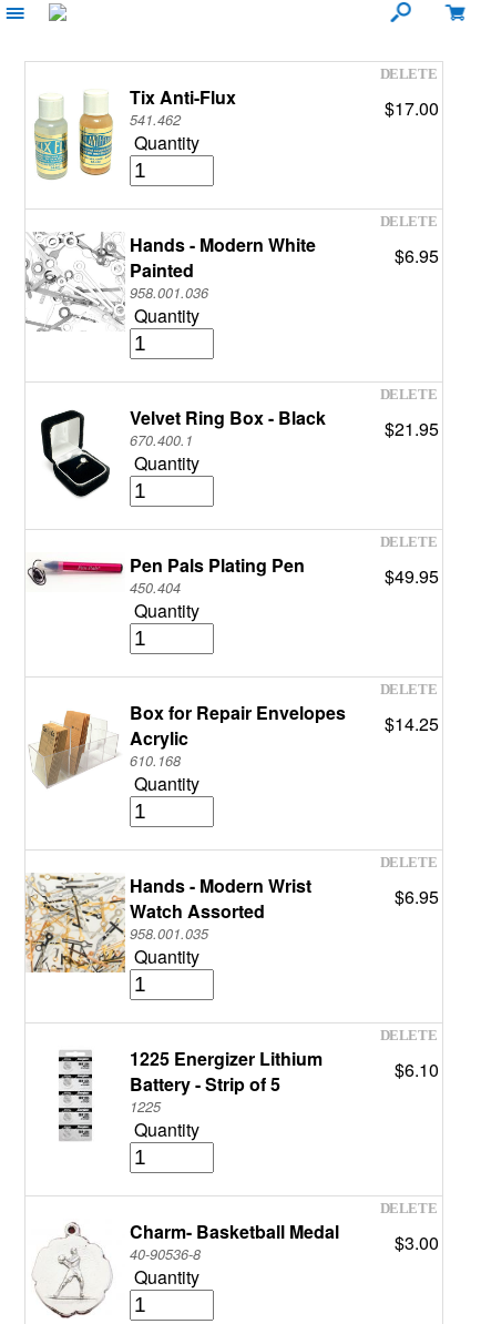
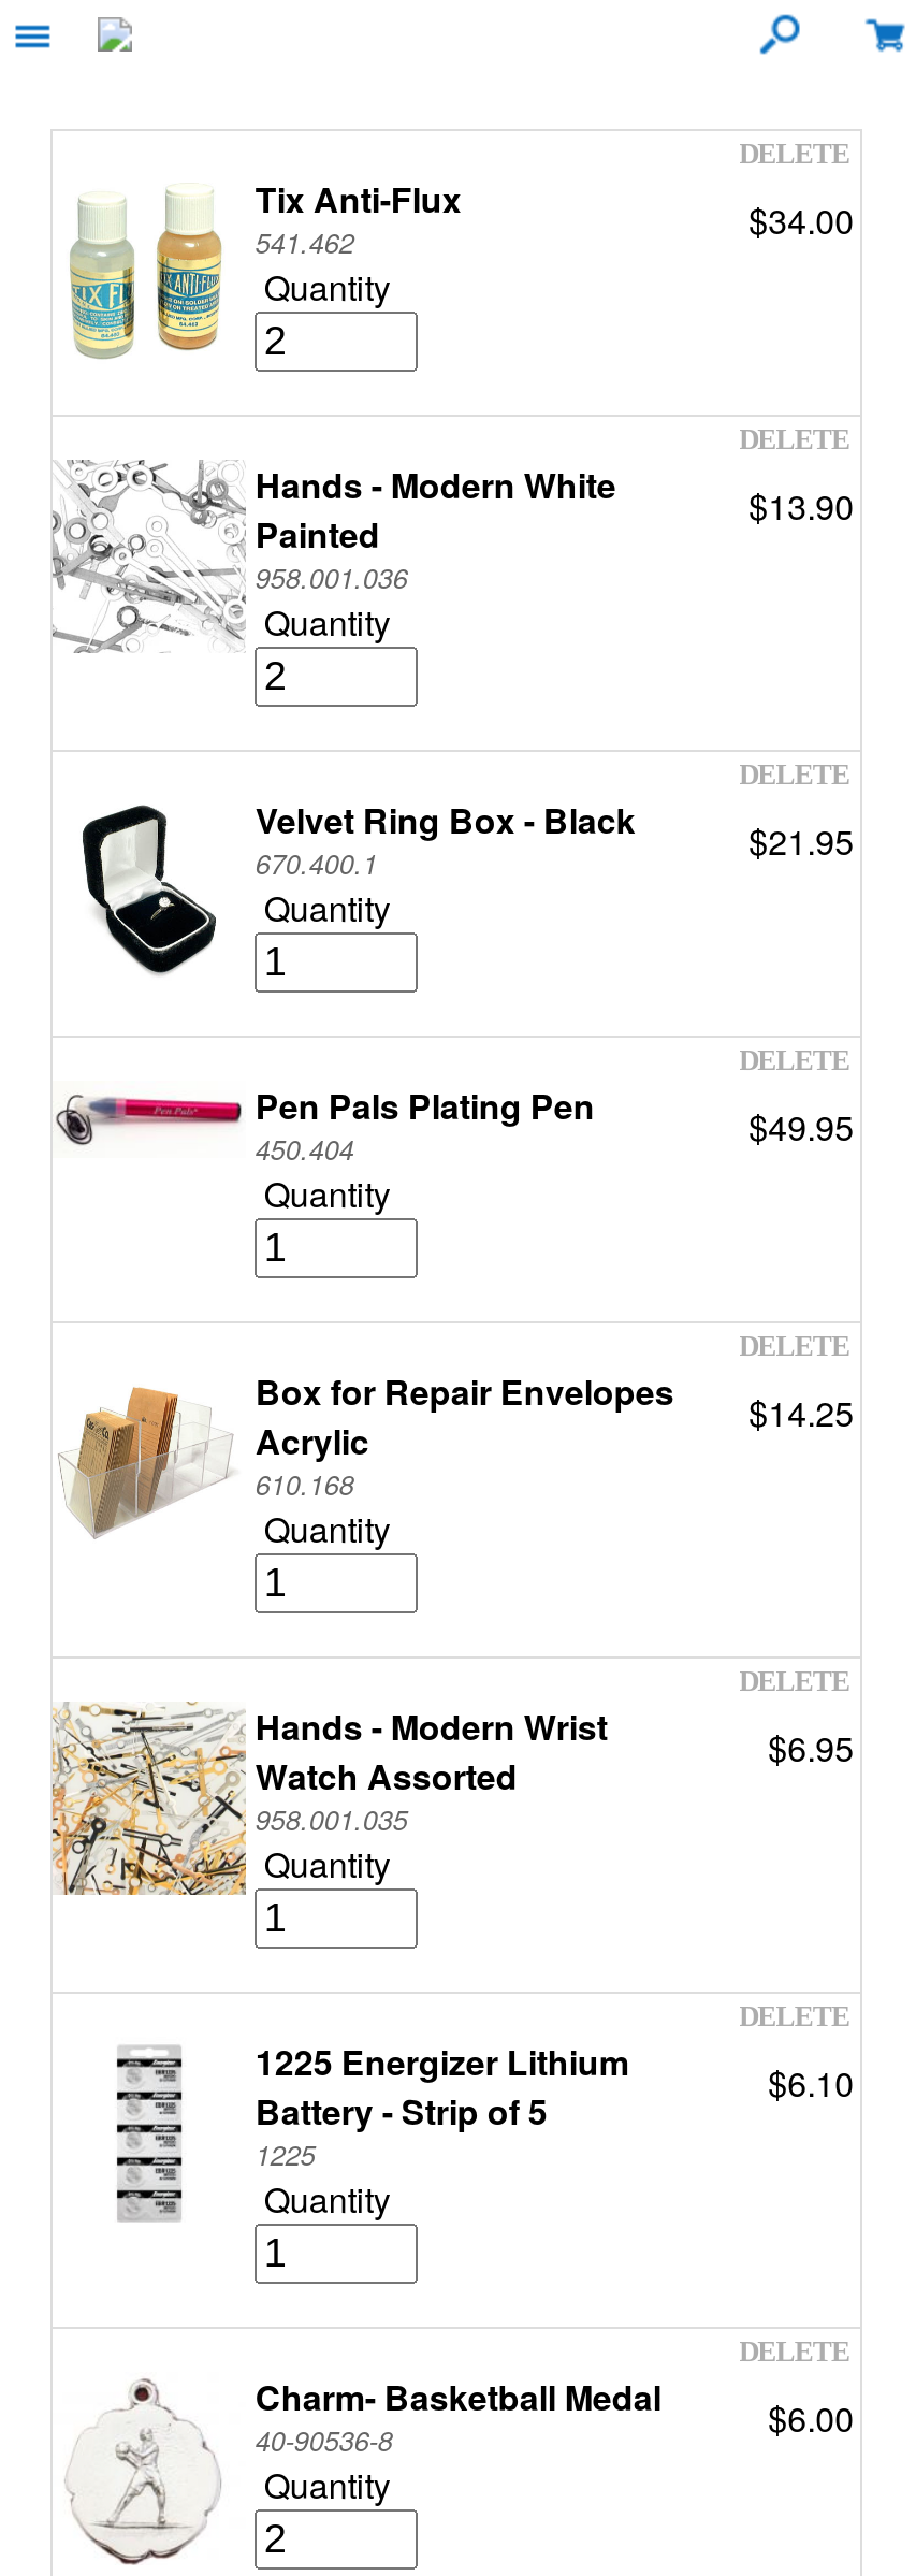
- $17.00
+ $34.00

- $6.95
+ $13.90

- $3.00
+ $6.00
